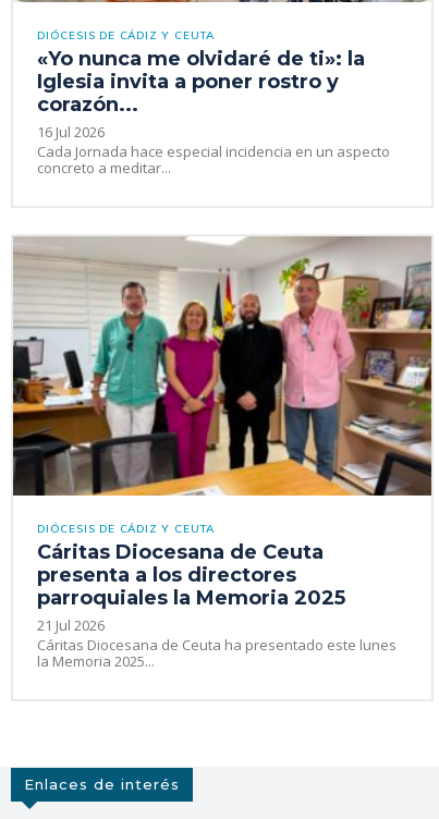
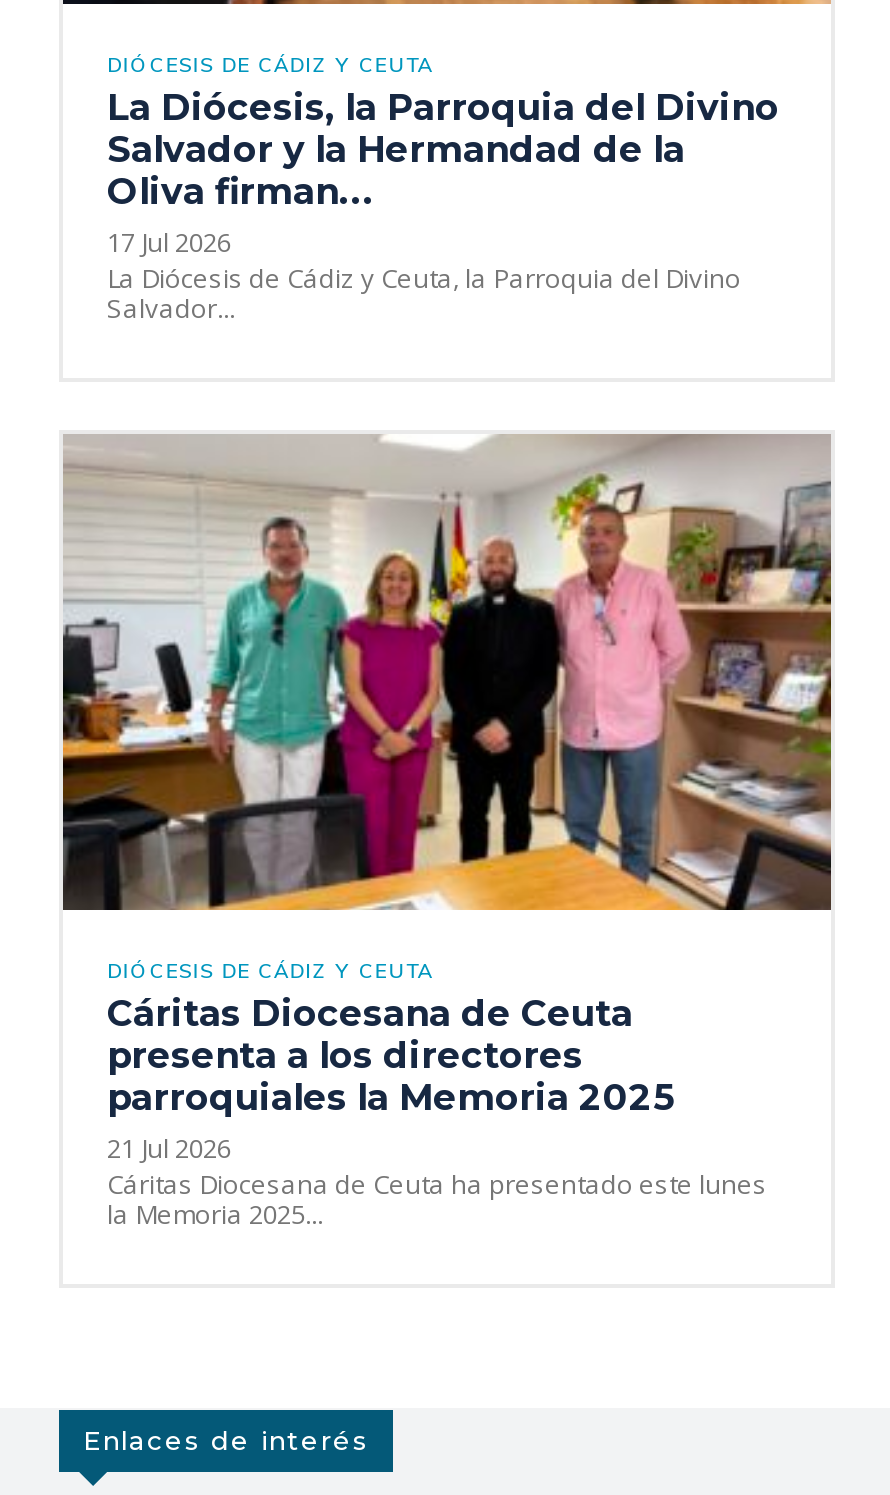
- «Yo nunca me olvidaré de ti»: la
- Iglesia invita a poner rostro y
- corazón...
- 16 Jul 2026
- Cada Jornada hace especial incidencia en un aspecto
- concreto a meditar...
+ La Diócesis, la Parroquia del Divino
+ Salvador y la Hermandad de la
+ Oliva firman...
+ 17 Jul 2026
+ La Diócesis de Cádiz y Ceuta, la Parroquia del Divino
+ Salvador...
